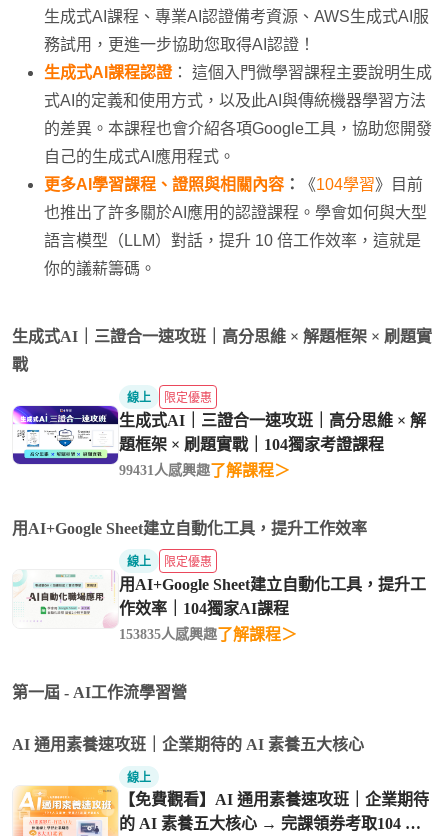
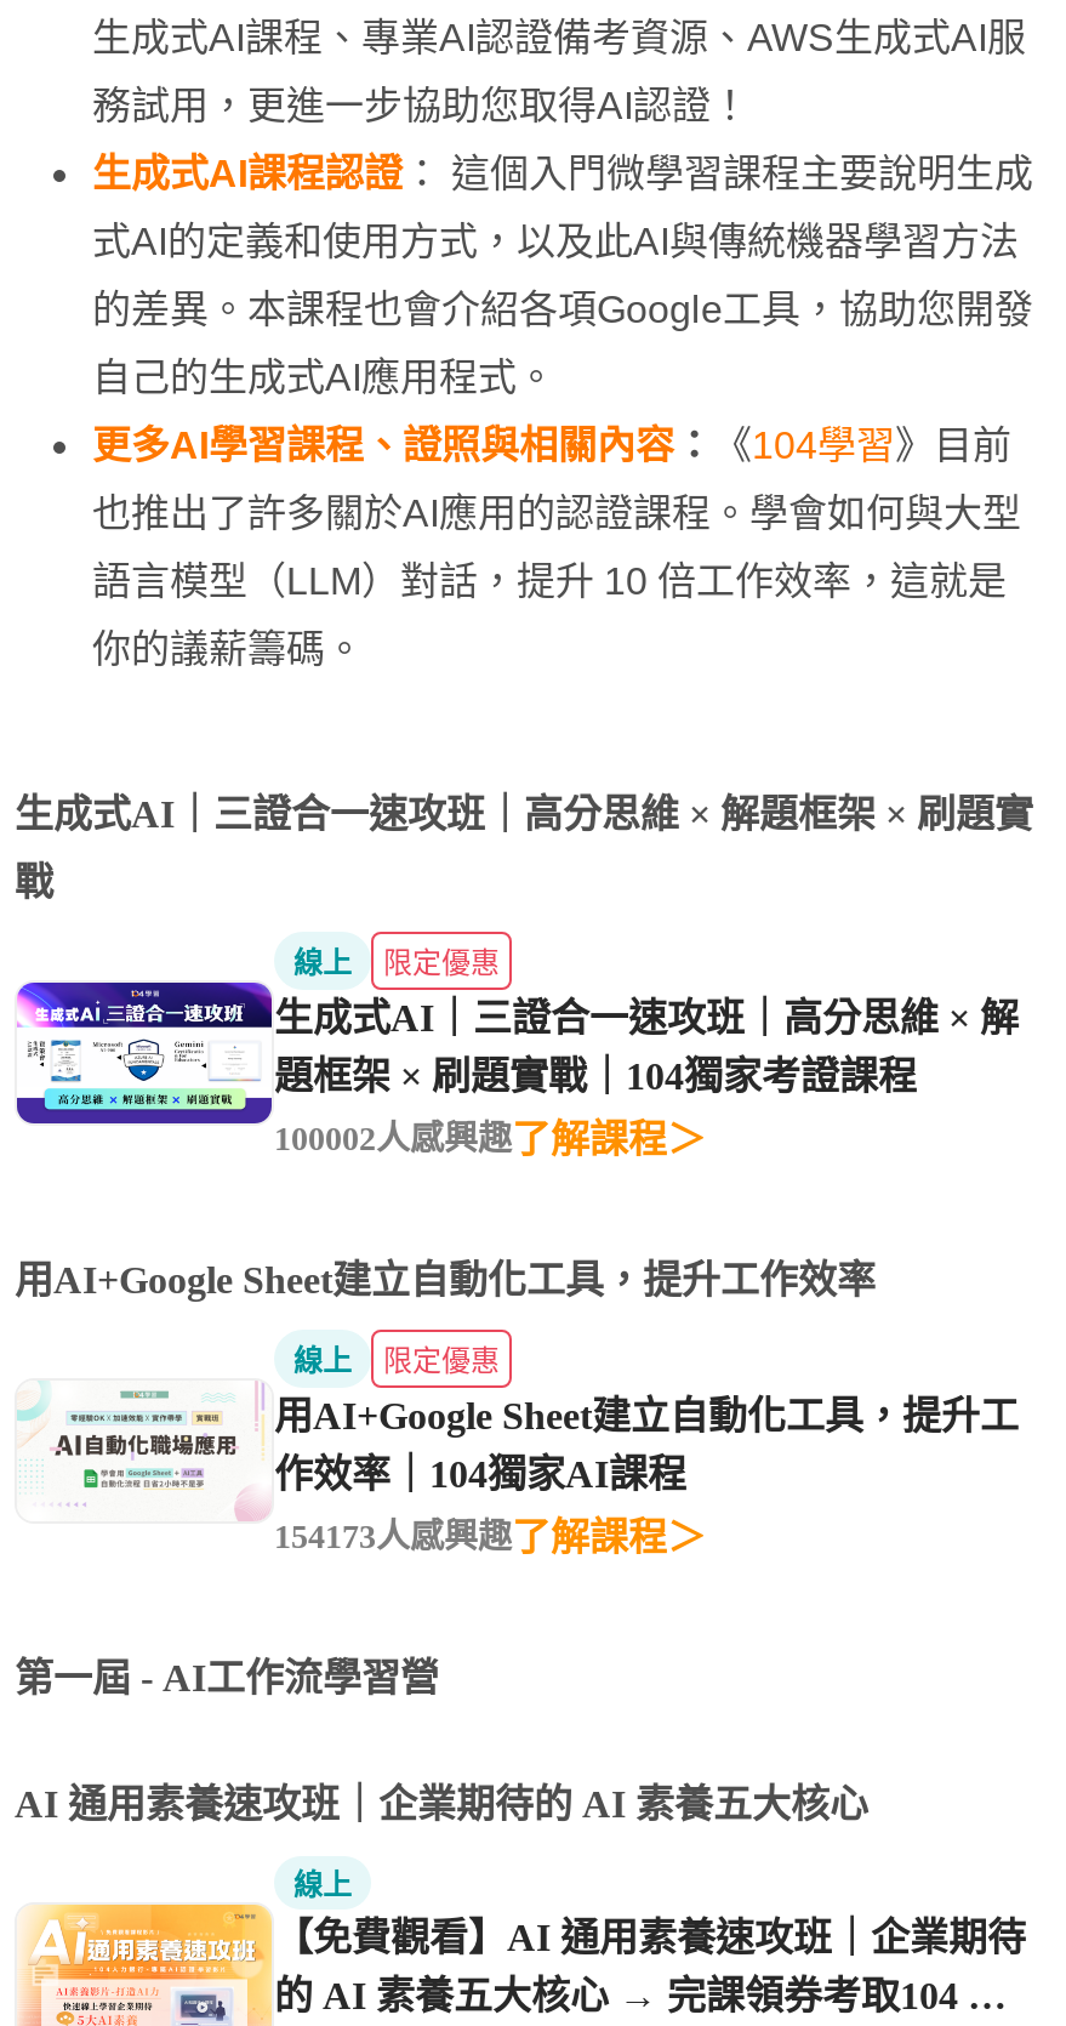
- 99431人感興趣了解課程＞
+ 100002人感興趣了解課程＞

- 153835人感興趣了解課程＞
+ 154173人感興趣了解課程＞
